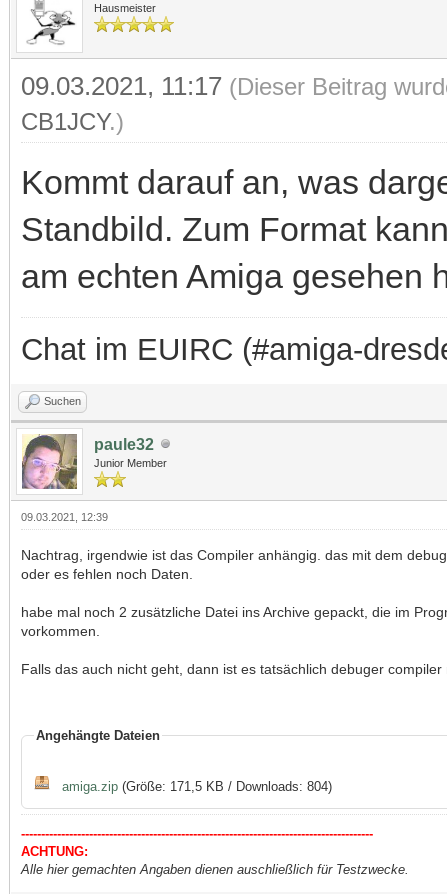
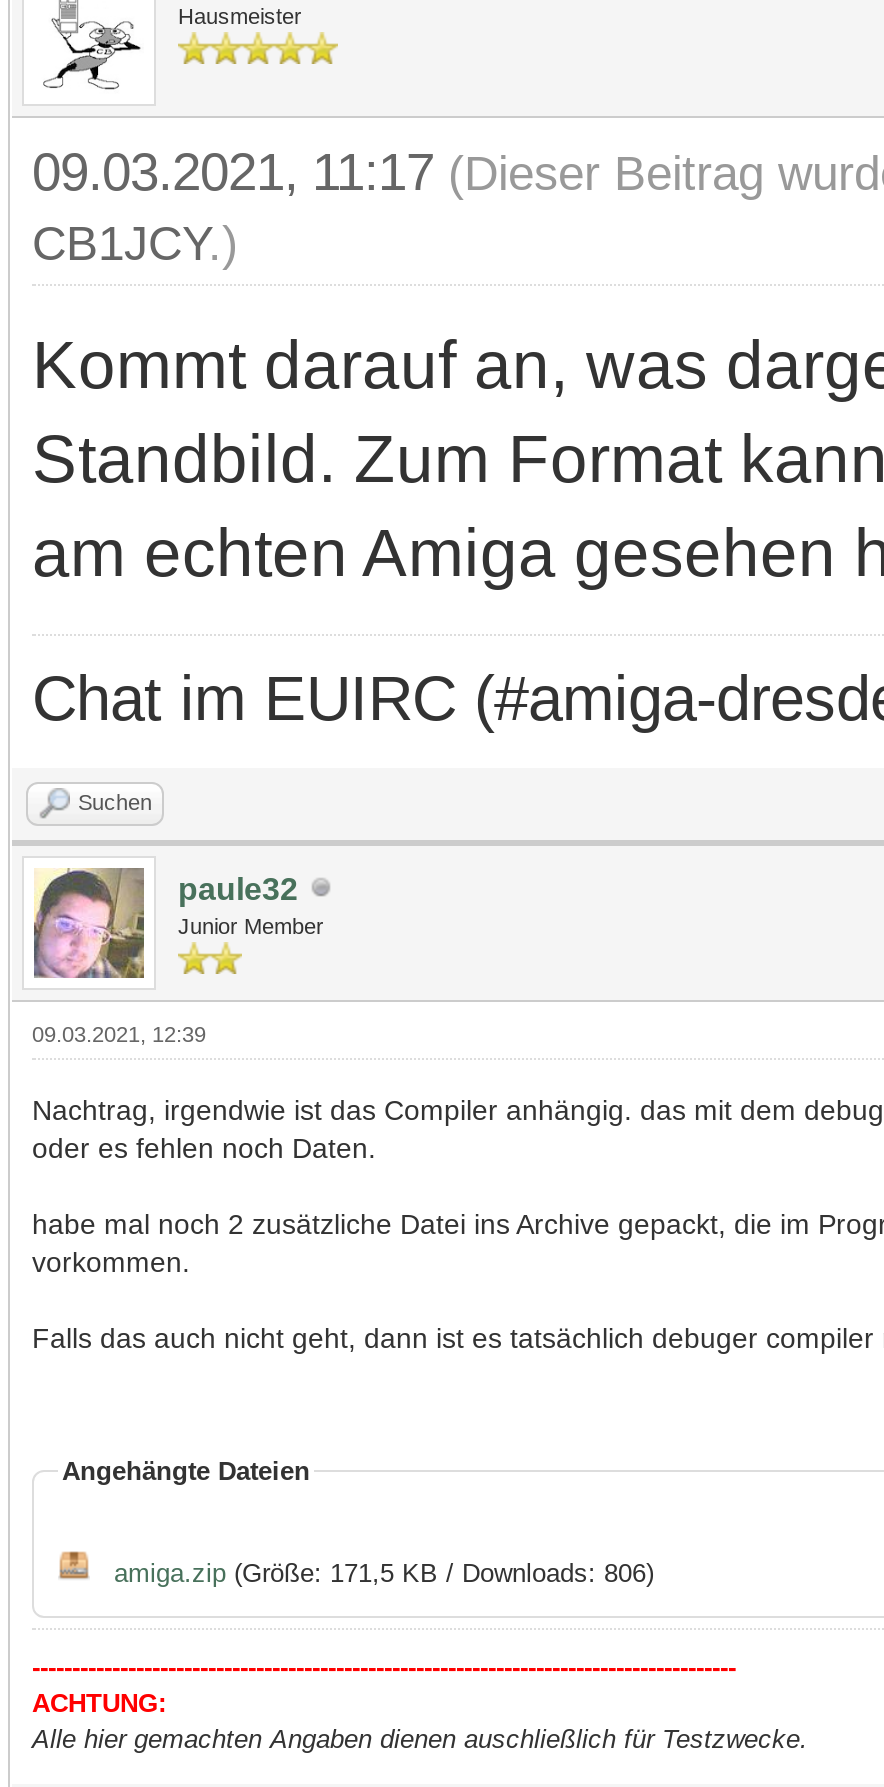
- amiga.zip (Größe: 171,5 KB / Downloads: 804)
+ amiga.zip (Größe: 171,5 KB / Downloads: 806)
